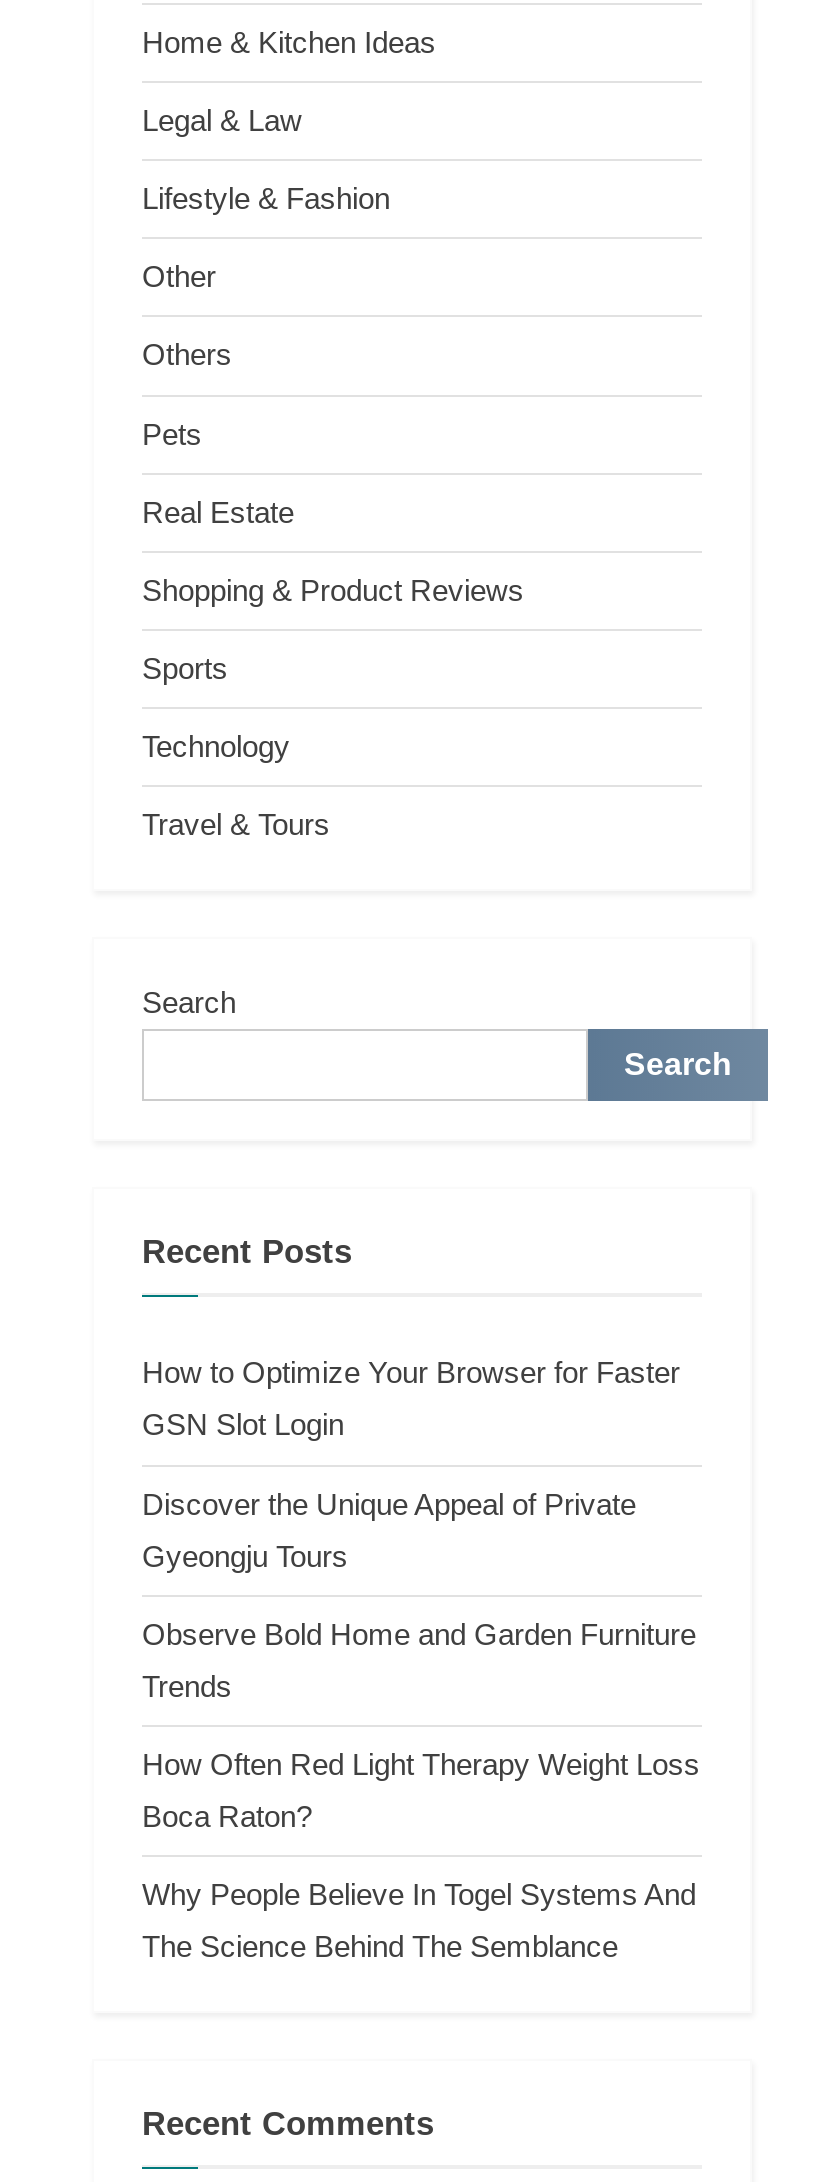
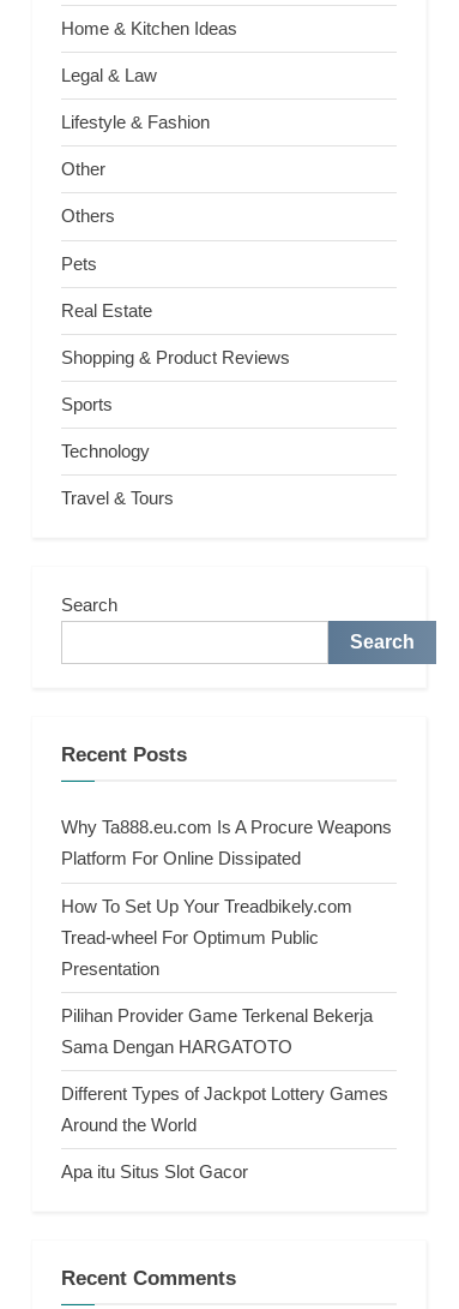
- How to Optimize Your Browser for Faster
+ Why Ta888.eu.com Is A Procure Weapons

- GSN Slot Login
+ Platform For Online Dissipated

- Discover the Unique Appeal of Private
+ How To Set Up Your Treadbikely.com

- Gyeongju Tours
+ Tread-wheel For Optimum Public

- Observe Bold Home and Garden Furniture
+ Presentation

- Trends
+ Pilihan Provider Game Terkenal Bekerja

- How Often Red Light Therapy Weight Loss
+ Sama Dengan HARGATOTO

- Boca Raton?
+ Different Types of Jackpot Lottery Games

- Why People Believe In Togel Systems And
+ Around the World

- The Science Behind The Semblance
+ Apa itu Situs Slot Gacor
